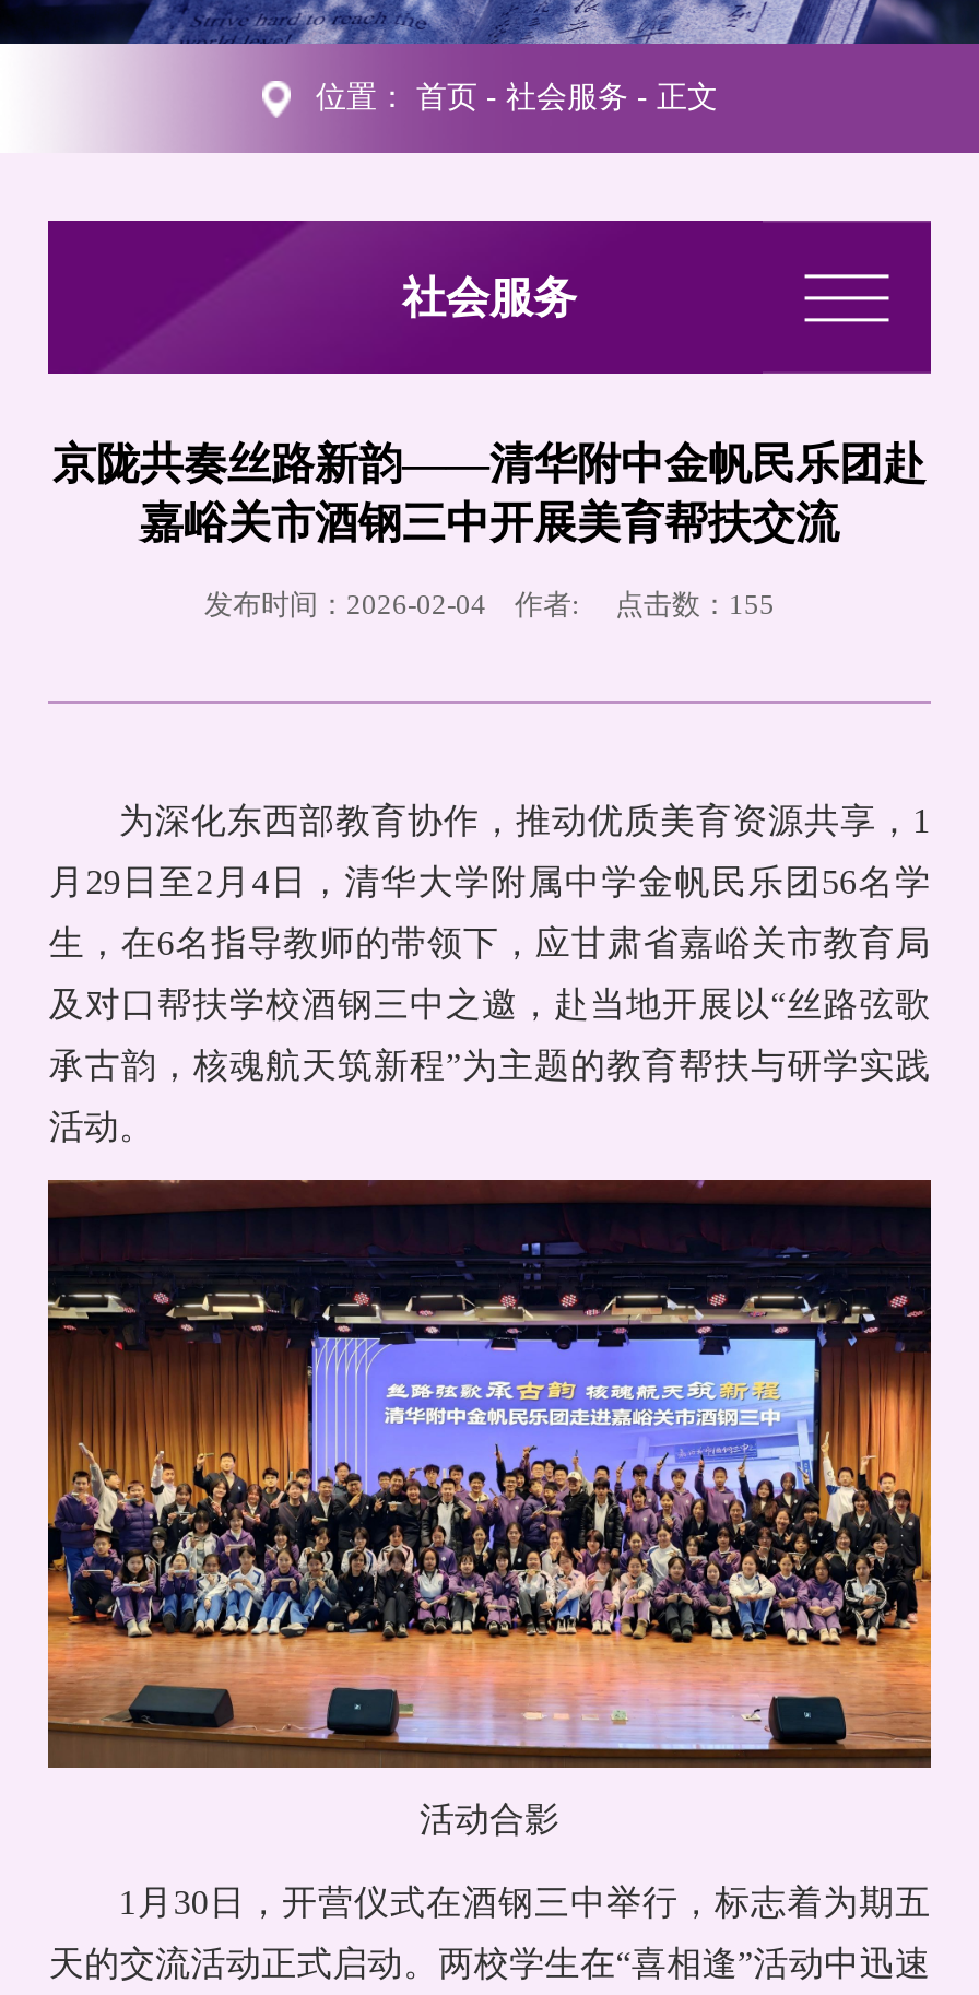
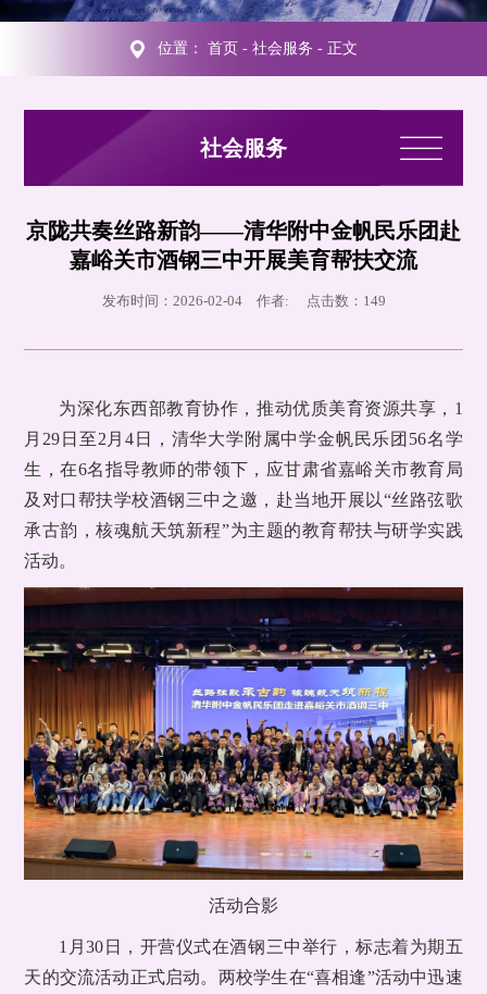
- 发布时间：2026-02-04 作者: 点击数：155
+ 发布时间：2026-02-04 作者: 点击数：149
